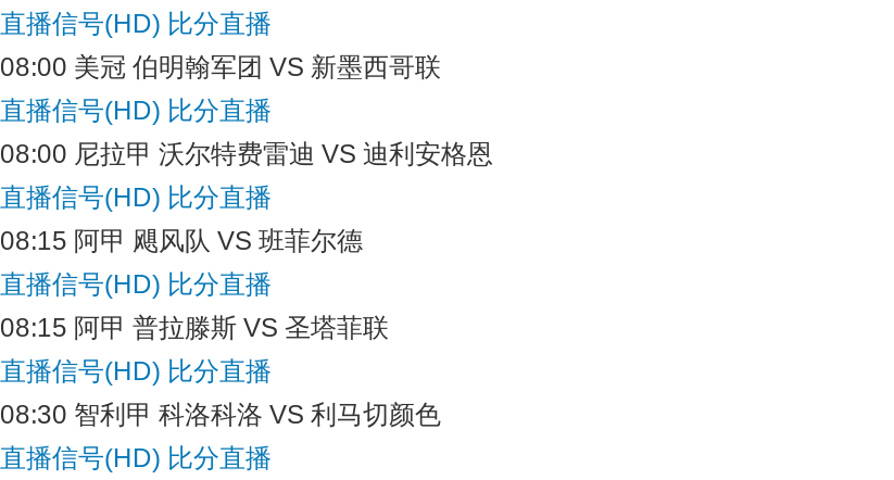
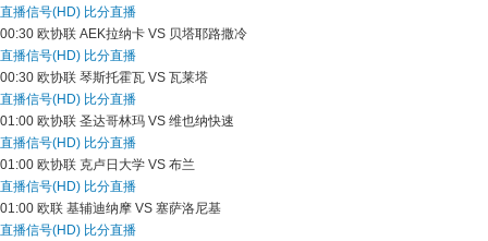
- 08:00 美冠伯明翰军团 VS 新墨西哥联
+ 00:30 欧协联AEK拉纳卡 VS 贝塔耶路撒冷

- 08:00 尼拉甲沃尔特费雷迪 VS 迪利安格恩
+ 00:30 欧协联琴斯托霍瓦 VS 瓦莱塔

- 08:15 阿甲飓风队 VS 班菲尔德
+ 01:00 欧协联圣达哥林玛 VS 维也纳快速

- 08:15 阿甲普拉滕斯 VS 圣塔菲联
+ 01:00 欧协联克卢日大学 VS 布兰

- 08:30 智利甲科洛科洛 VS 利马切颜色
+ 01:00 欧联基辅迪纳摩 VS 塞萨洛尼基
